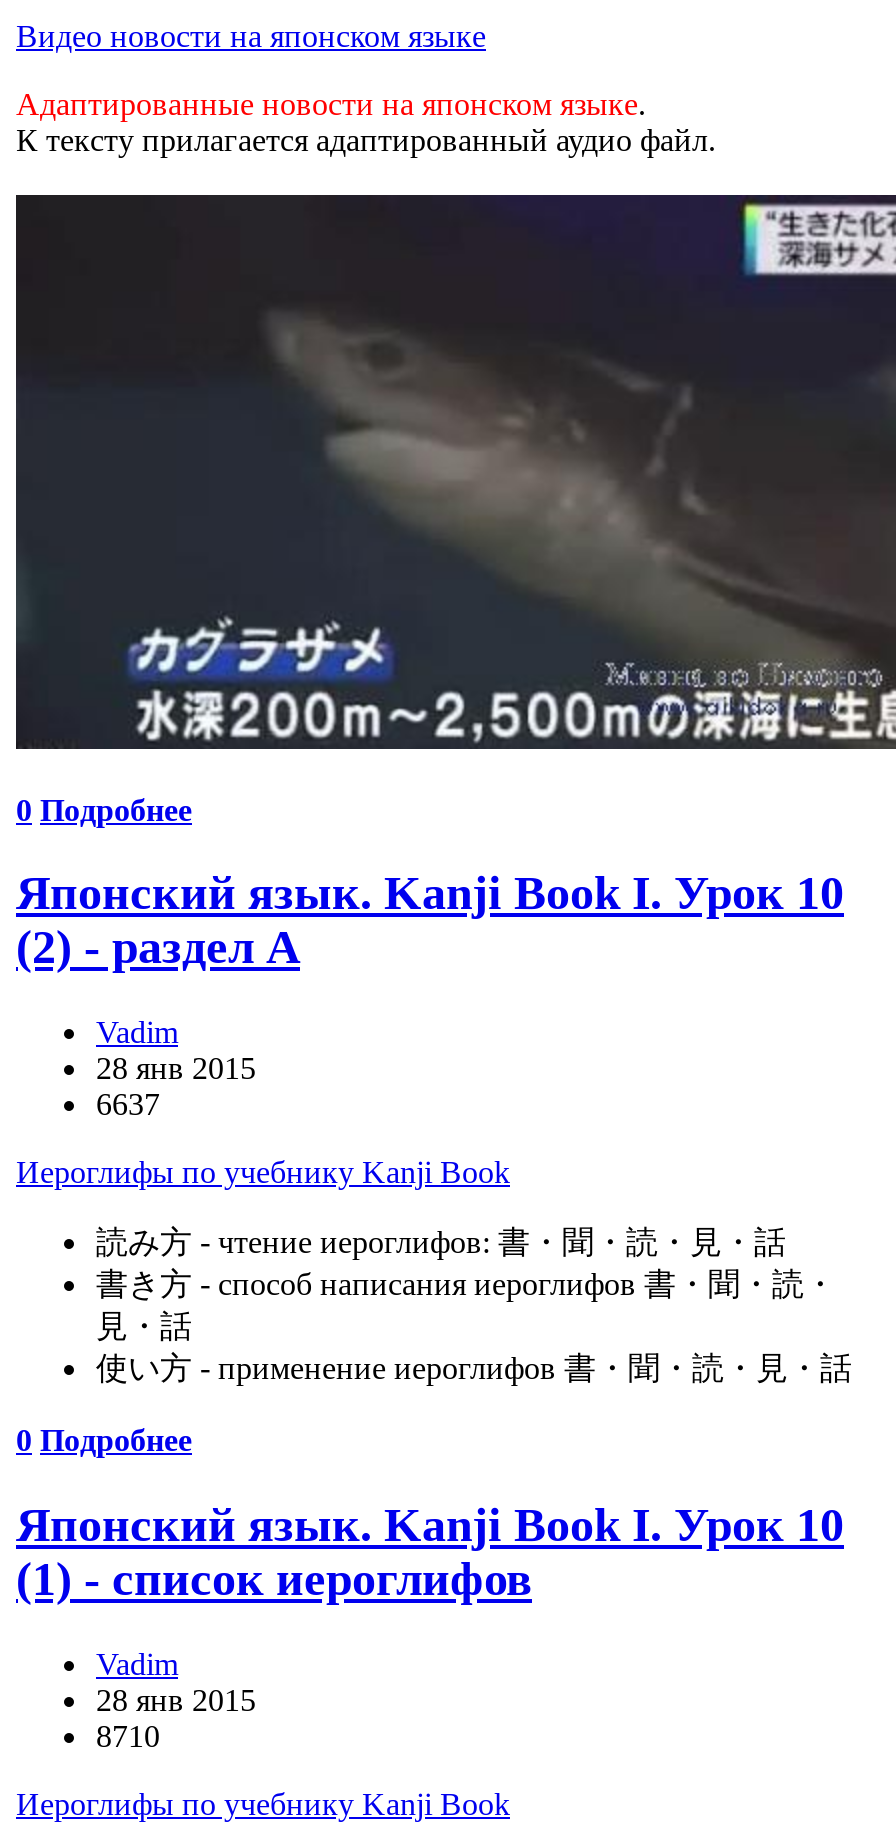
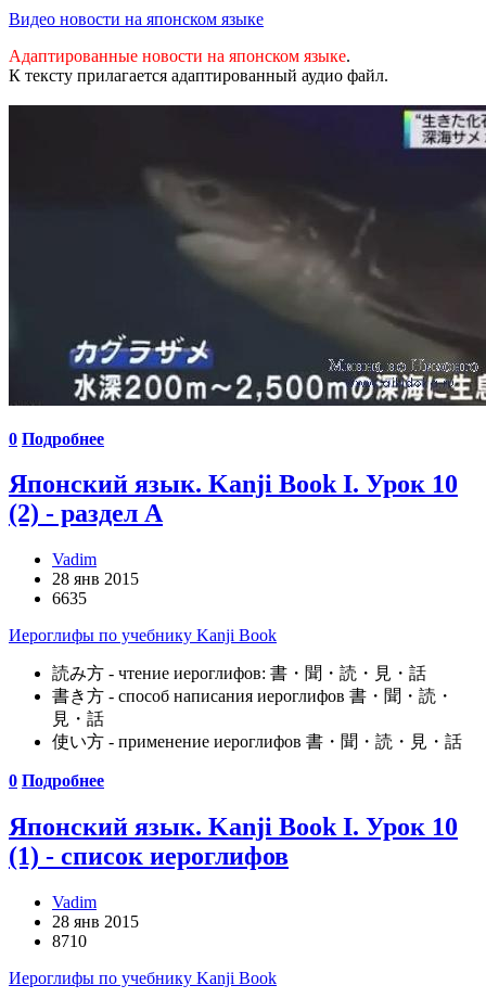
- 6637
+ 6635
